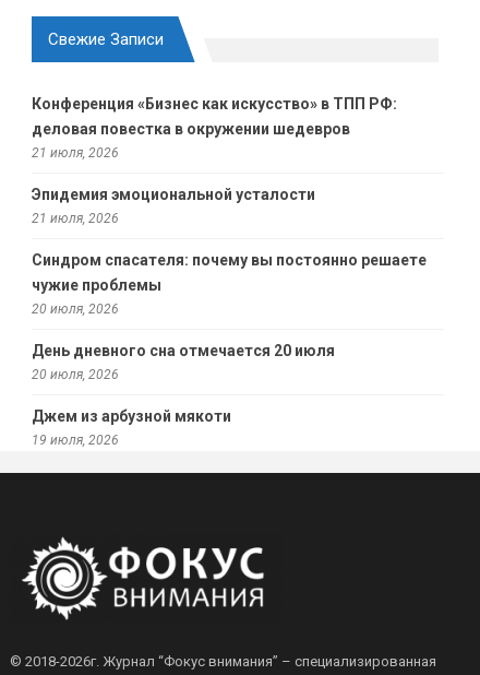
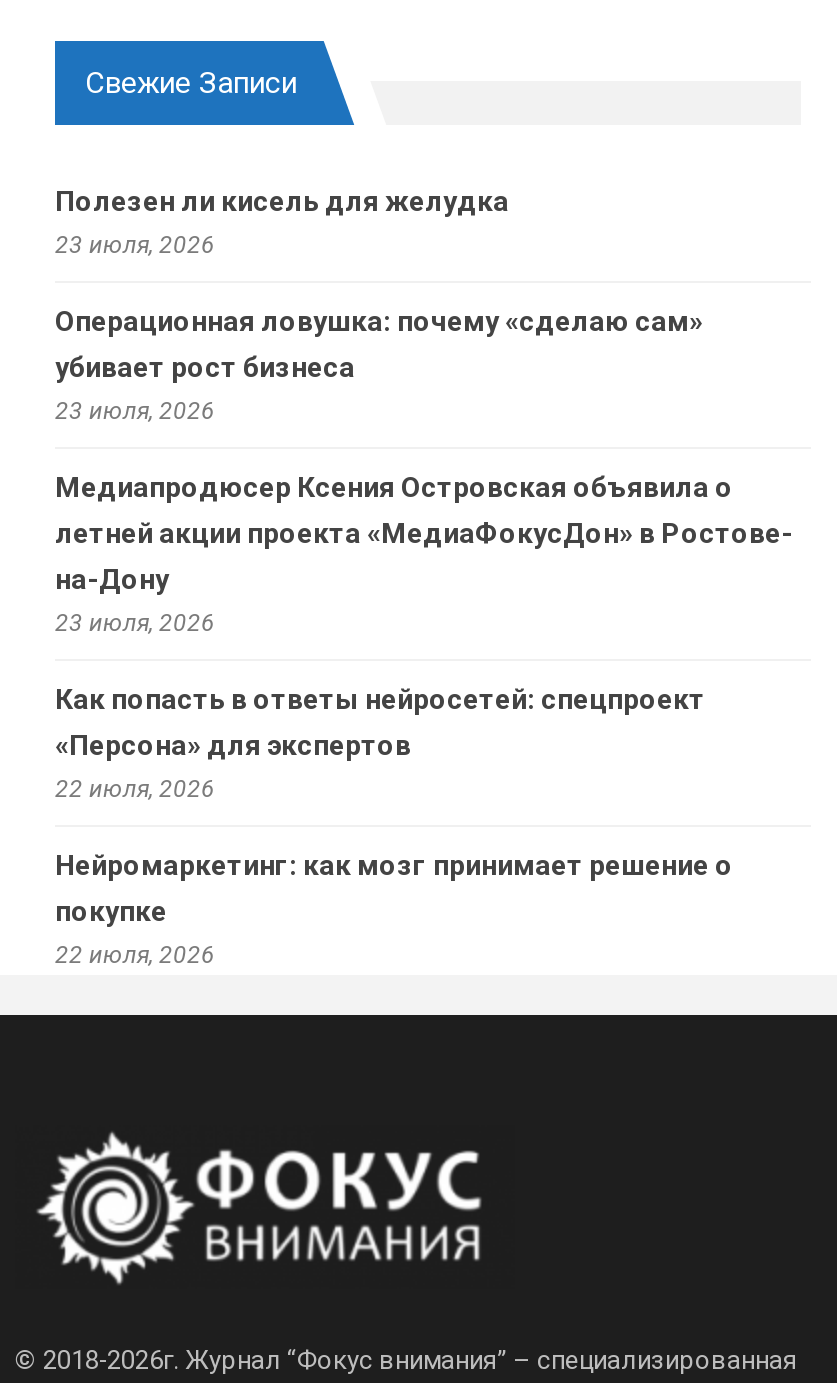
- Конференция «Бизнес как искусство» в ТПП РФ:
- деловая повестка в окружении шедевров
- 21 июля, 2026
+ Полезен ли кисель для желудка
+ 23 июля, 2026

- Эпидемия эмоциональной усталости
- 21 июля, 2026
+ Операционная ловушка: почему «сделаю сам»
+ убивает рост бизнеса
+ 23 июля, 2026

- Синдром спасателя: почему вы постоянно решаете
- чужие проблемы
- 20 июля, 2026
+ Медиапродюсер Ксения Островская объявила о
+ летней акции проекта «МедиаФокусДон» в Ростове-
+ на-Дону
+ 23 июля, 2026

- День дневного сна отмечается 20 июля
- 20 июля, 2026
+ Как попасть в ответы нейросетей: спецпроект
+ «Персона» для экспертов
+ 22 июля, 2026

- Джем из арбузной мякоти
- 19 июля, 2026
+ Нейромаркетинг: как мозг принимает решение о
+ покупке
+ 22 июля, 2026
